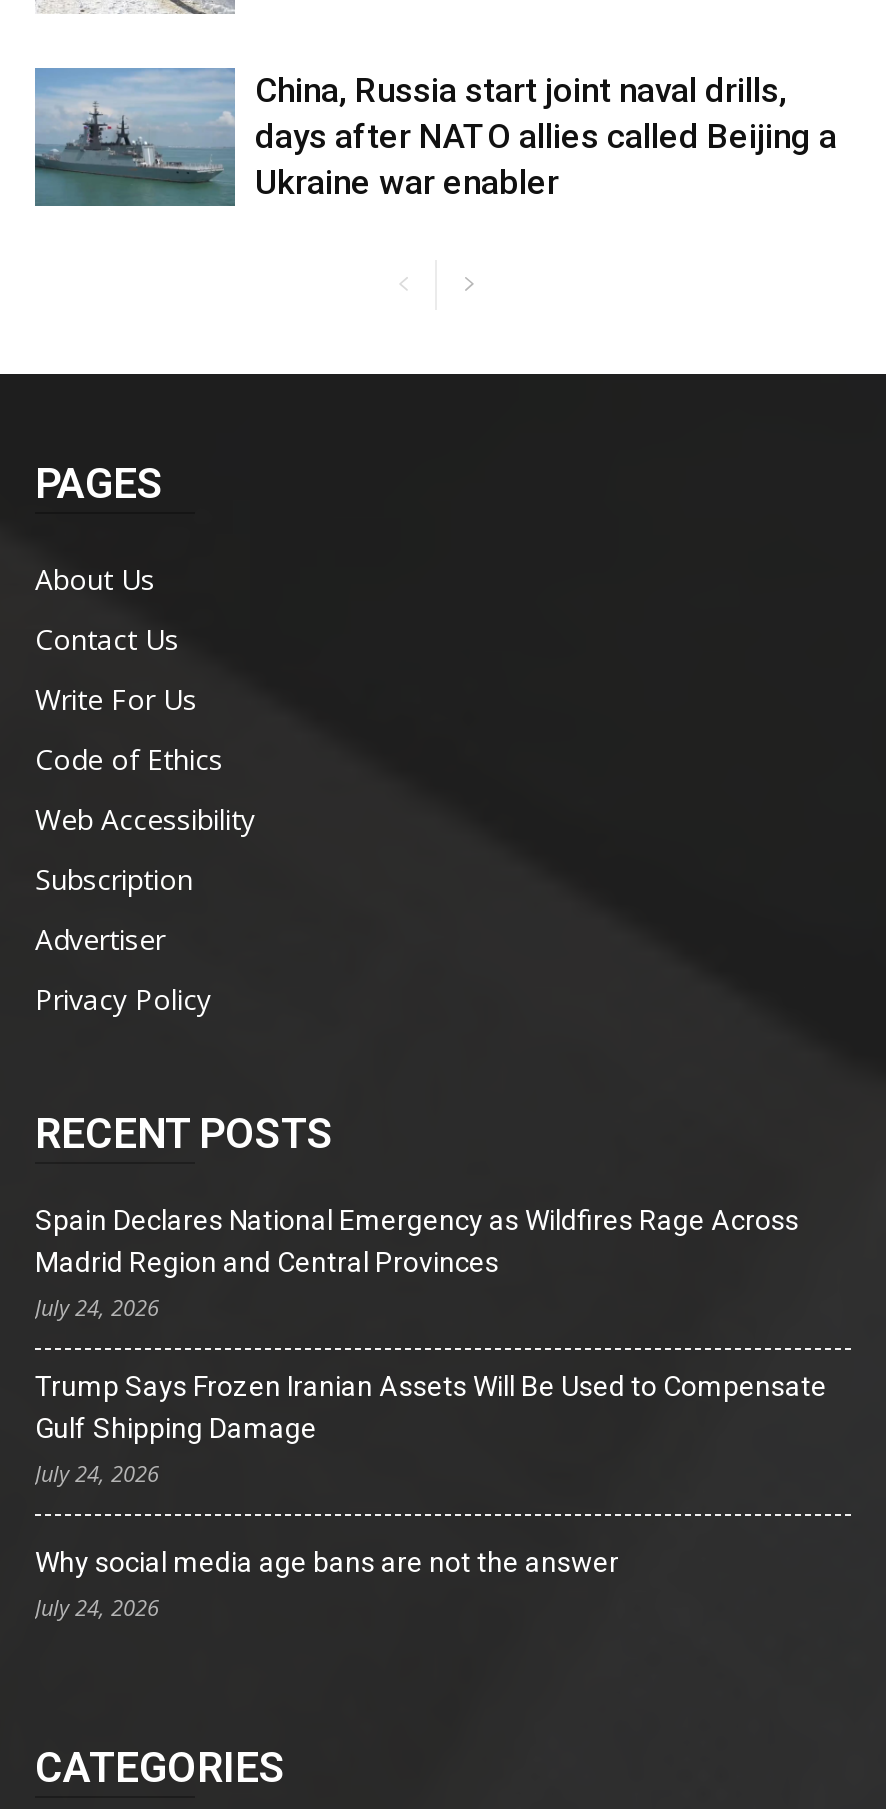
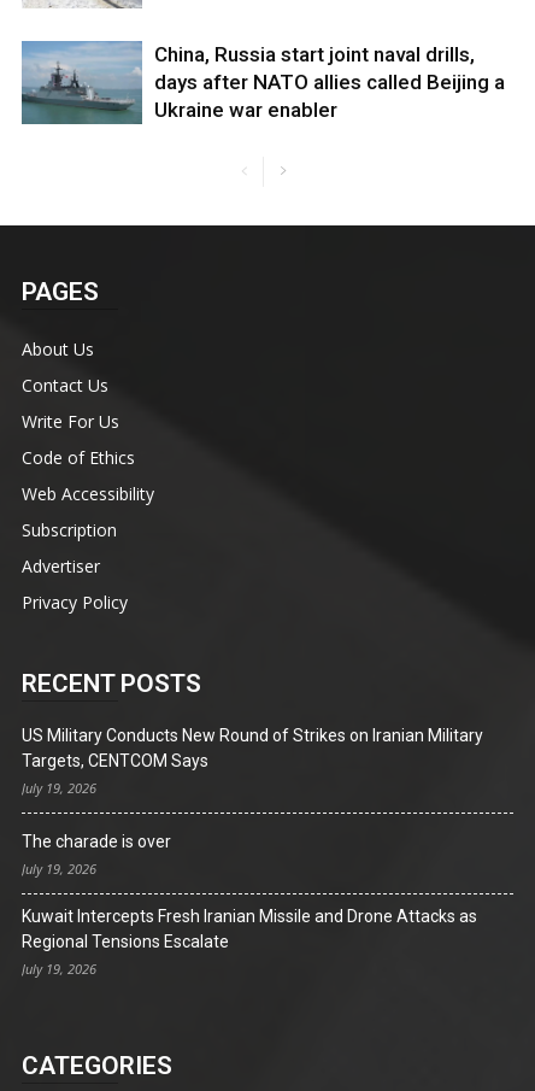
- Spain Declares National Emergency as Wildfires Rage Across
- Madrid Region and Central Provinces
- July 24, 2026
+ US Military Conducts New Round of Strikes on Iranian Military
+ Targets, CENTCOM Says
+ July 19, 2026

- Trump Says Frozen Iranian Assets Will Be Used to Compensate
- Gulf Shipping Damage
- July 24, 2026
+ The charade is over
+ July 19, 2026

- Why social media age bans are not the answer
- July 24, 2026
+ Kuwait Intercepts Fresh Iranian Missile and Drone Attacks as
+ Regional Tensions Escalate
+ July 19, 2026
